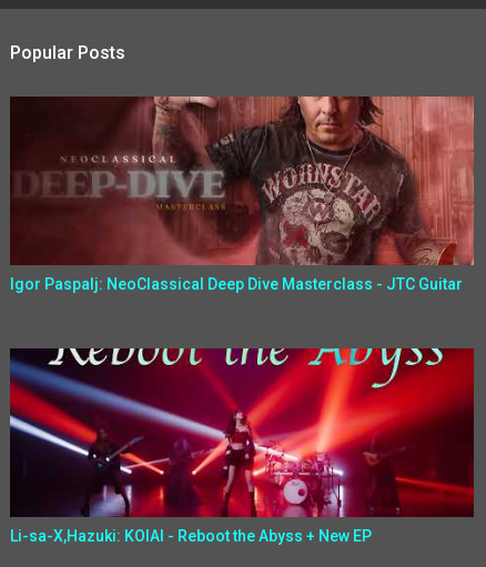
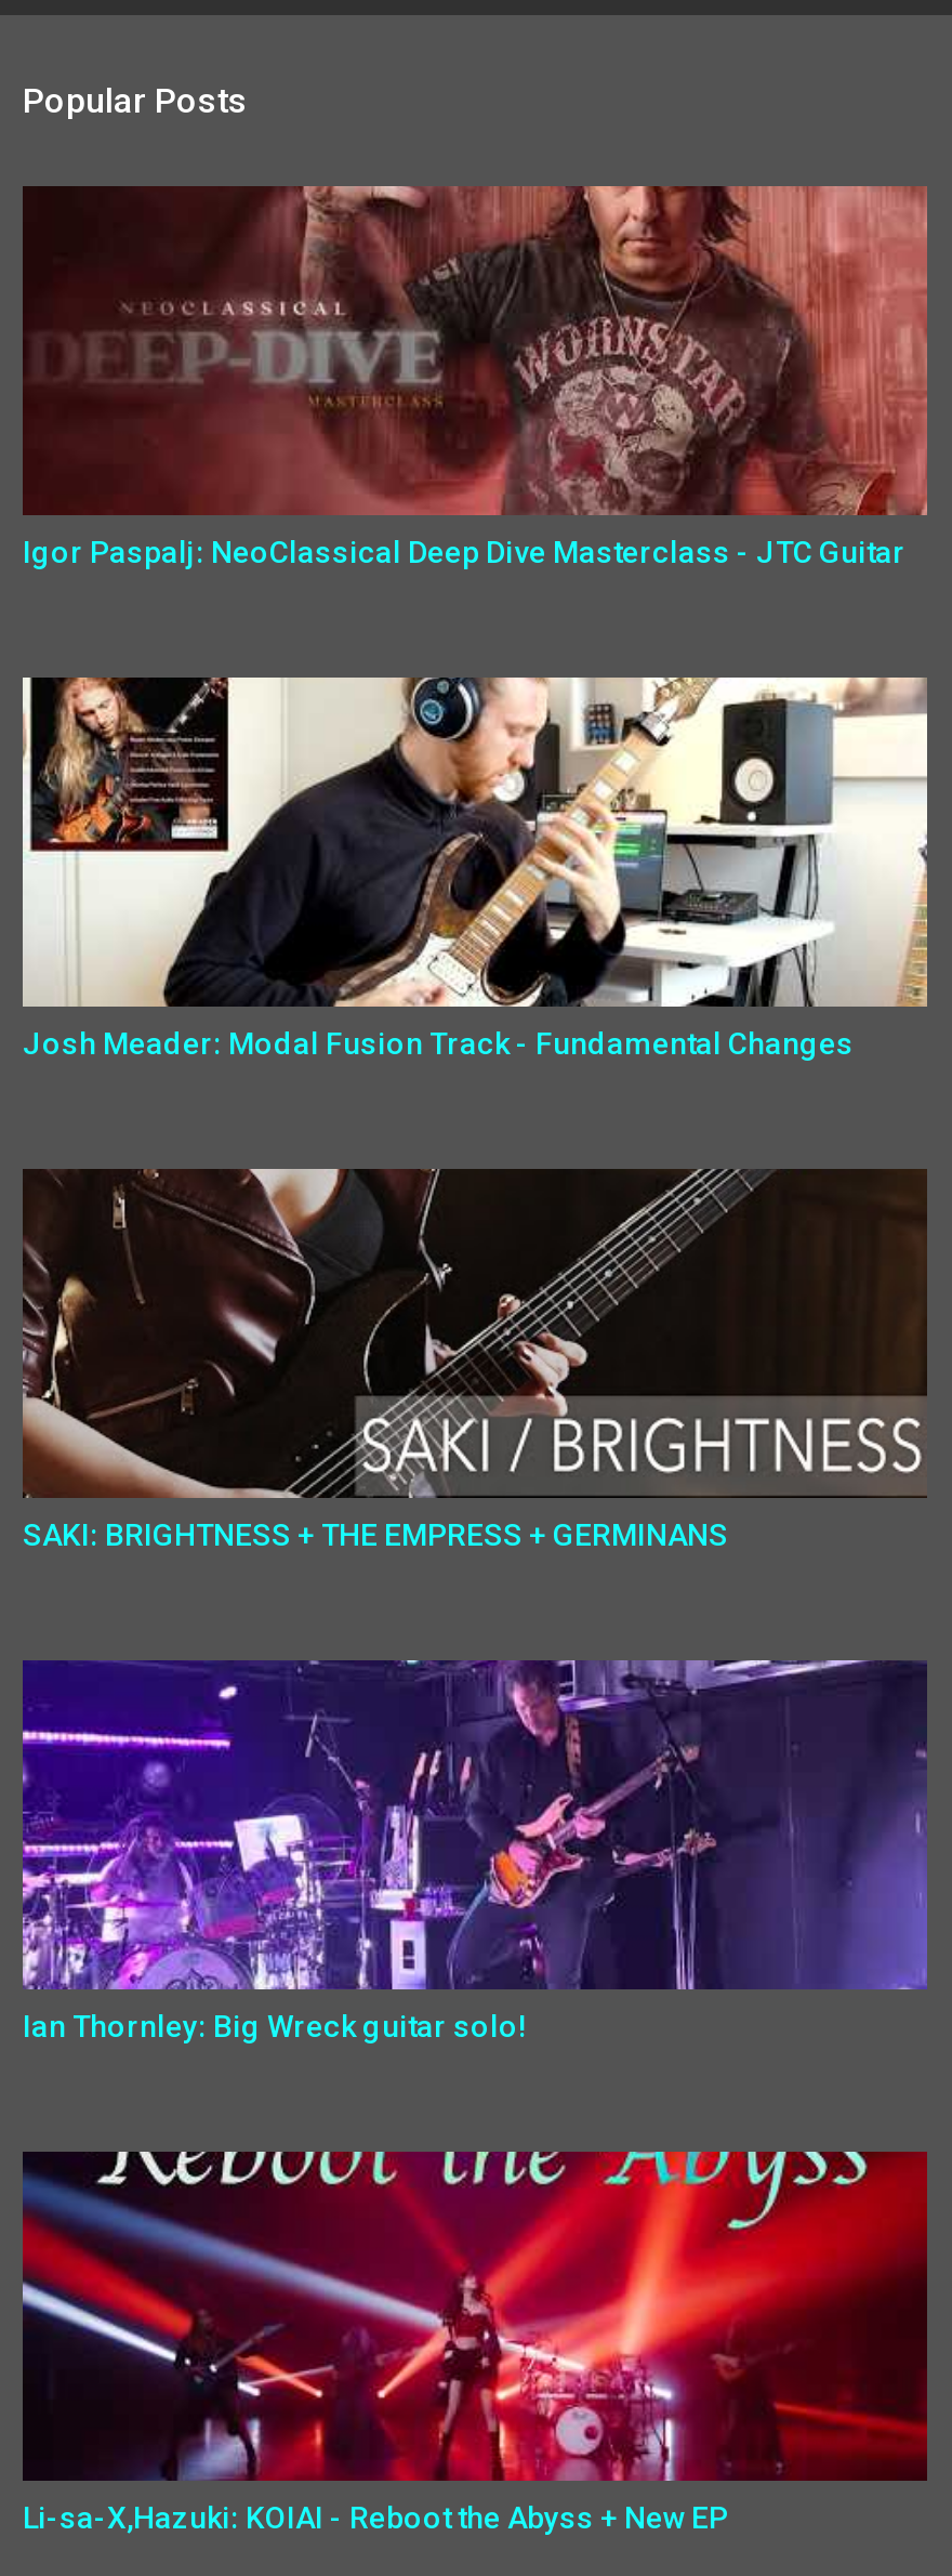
+ [image]
+ Josh Meader: Modal Fusion Track - Fundamental Changes

+ [image]
+ Ian Thornley: Big Wreck guitar solo!

+ [image]
+ SAKI: BRIGHTNESS + THE EMPRESS + GERMINANS
